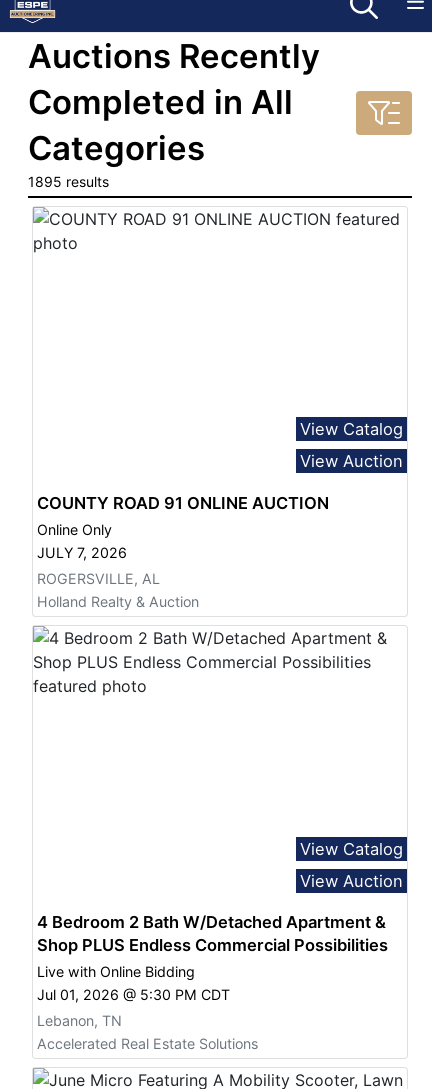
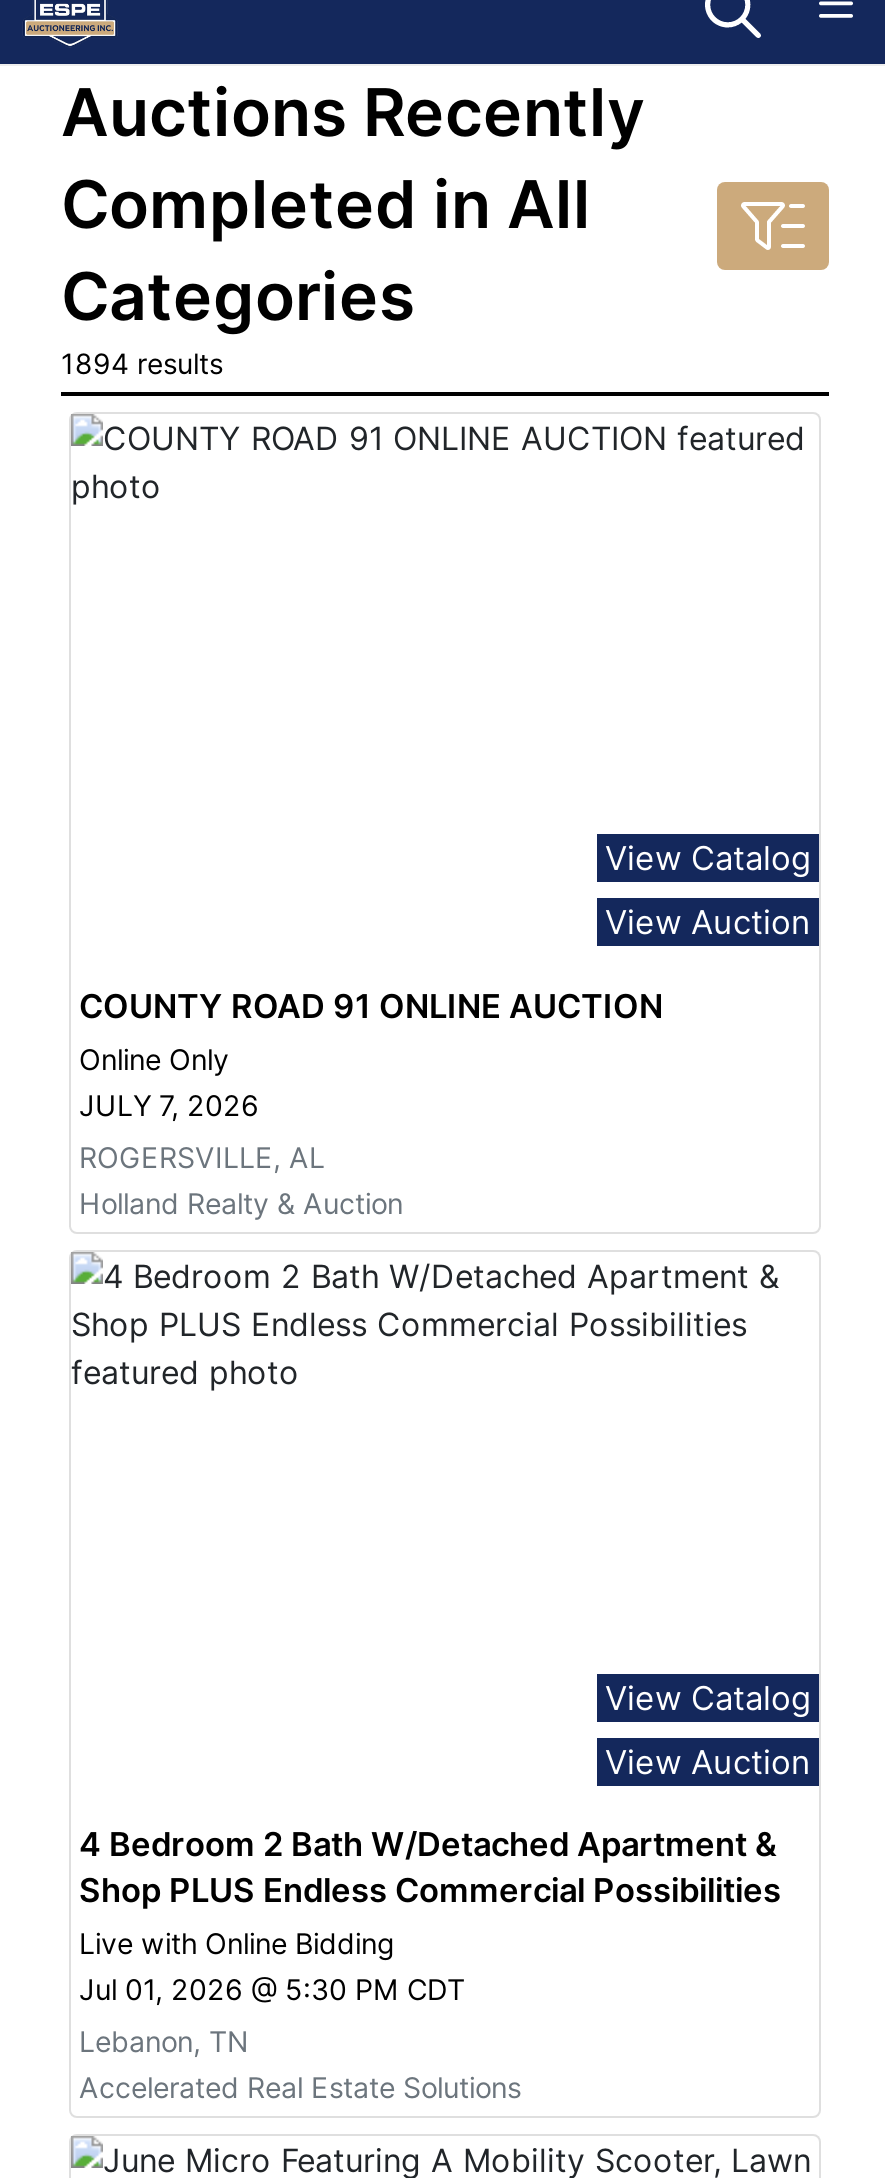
- 1895 results
+ 1894 results
